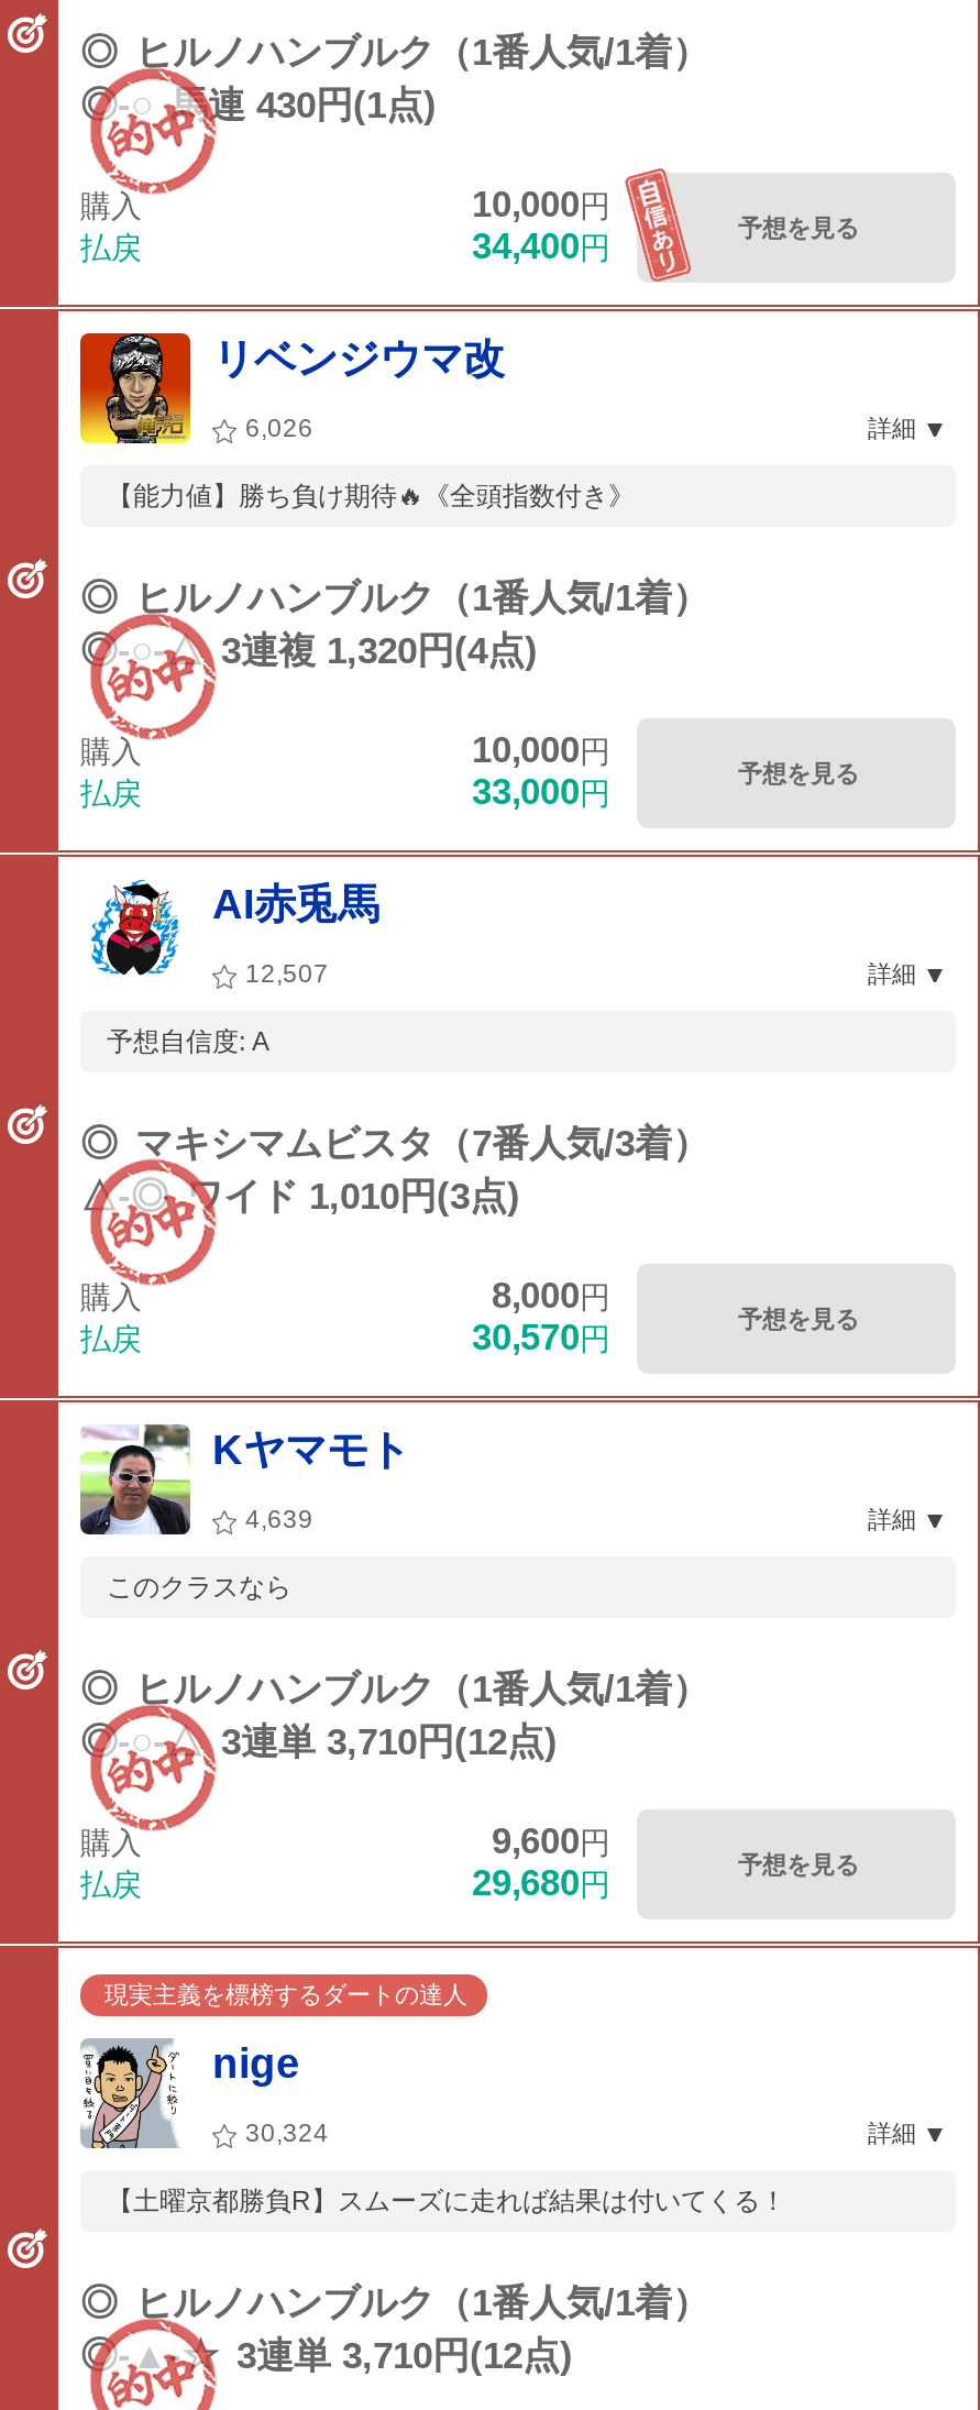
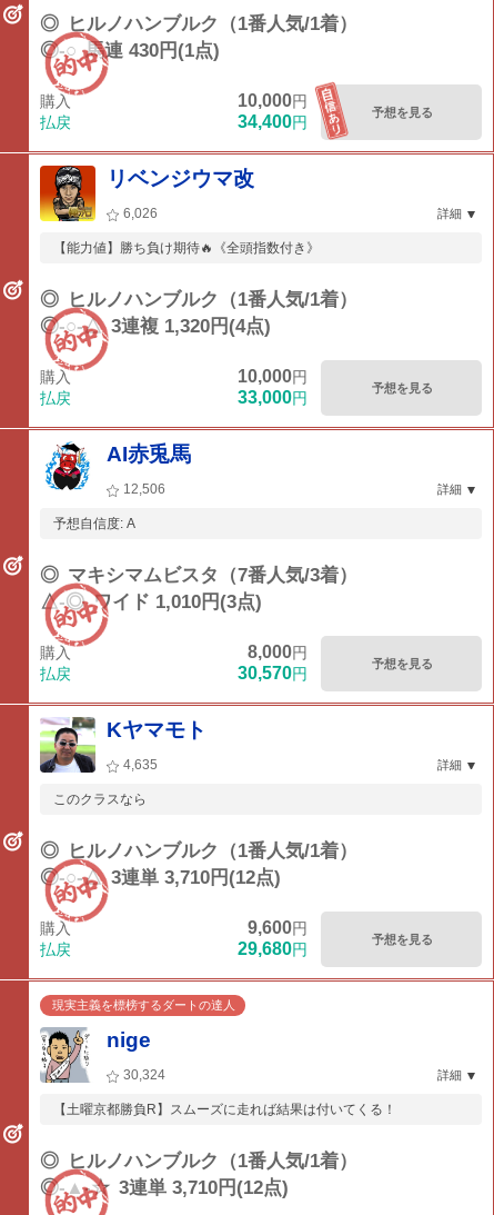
- 12,507
+ 12,506

- 4,639
+ 4,635
